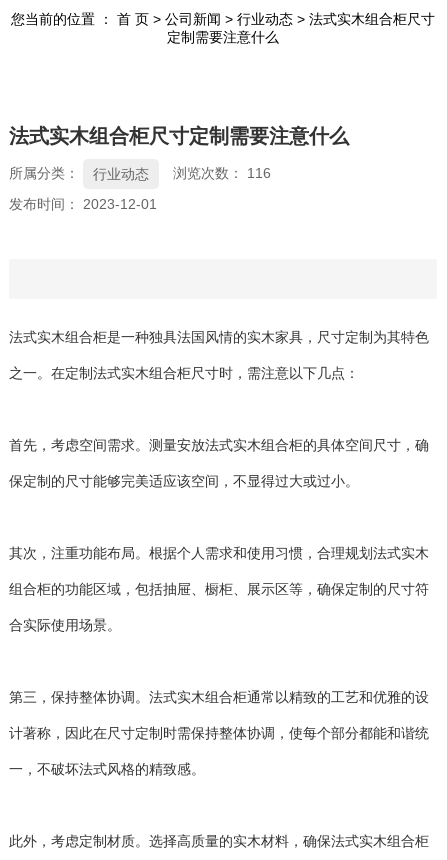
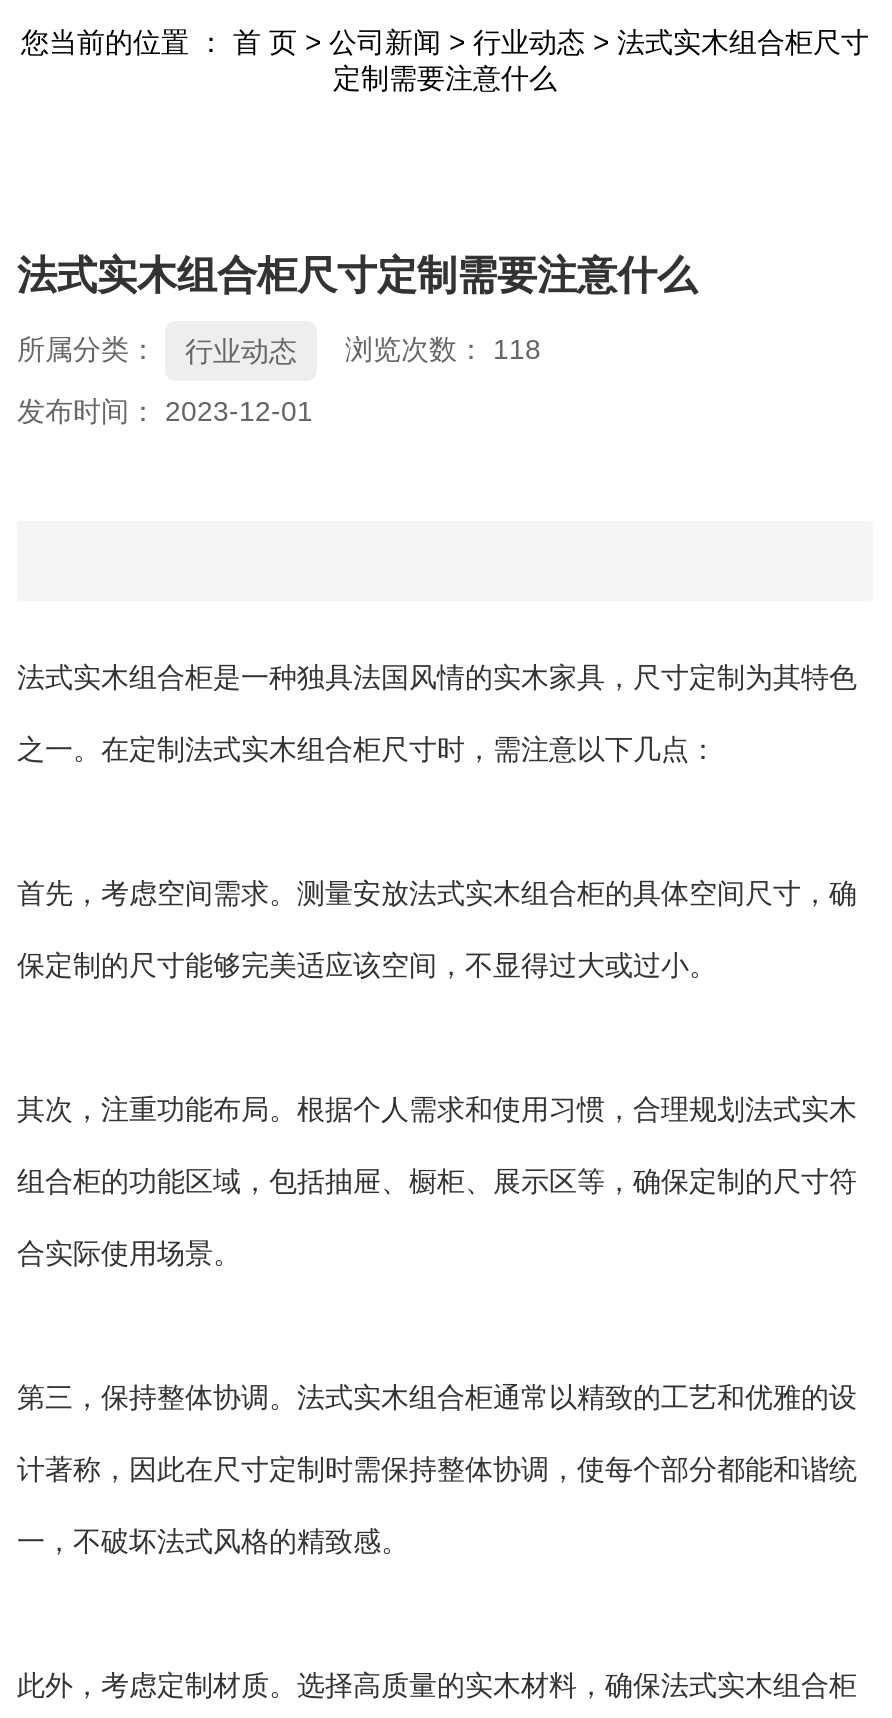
- 所属分类： 行业动态 浏览次数：116
+ 所属分类： 行业动态 浏览次数：118
